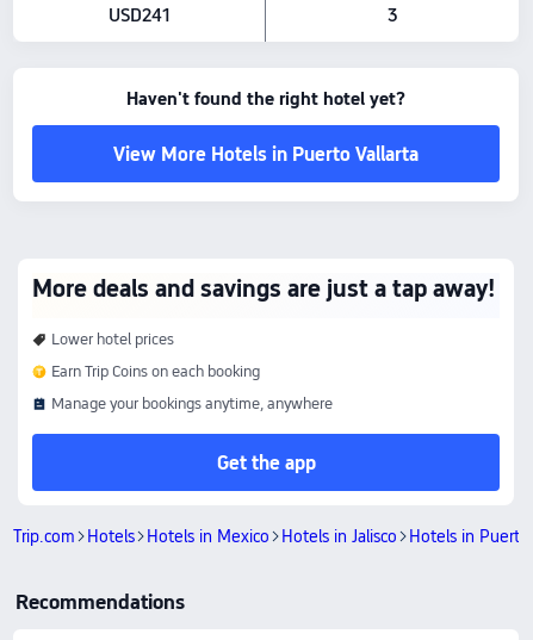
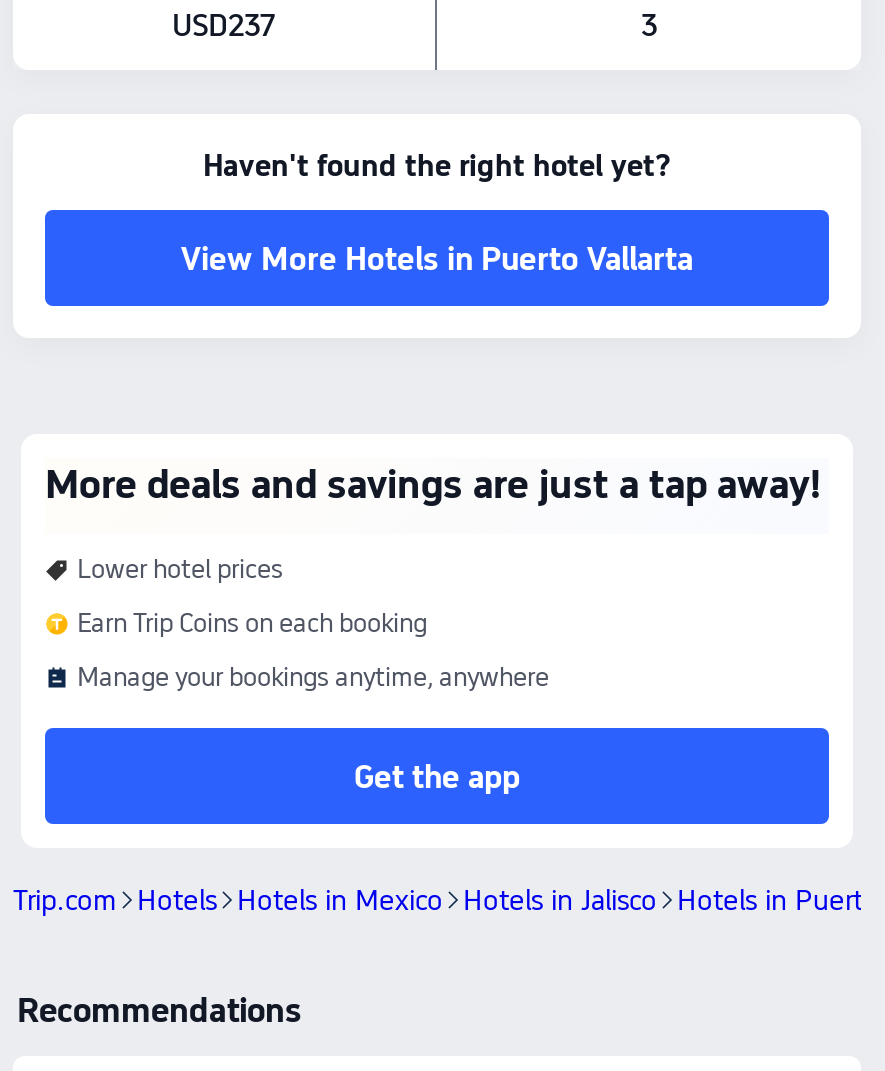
- USD241
+ USD237
